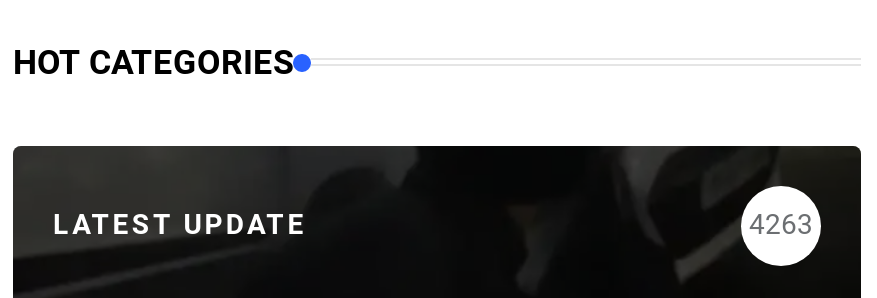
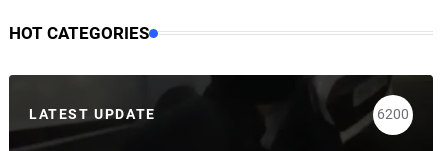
- 4263
+ 6200
